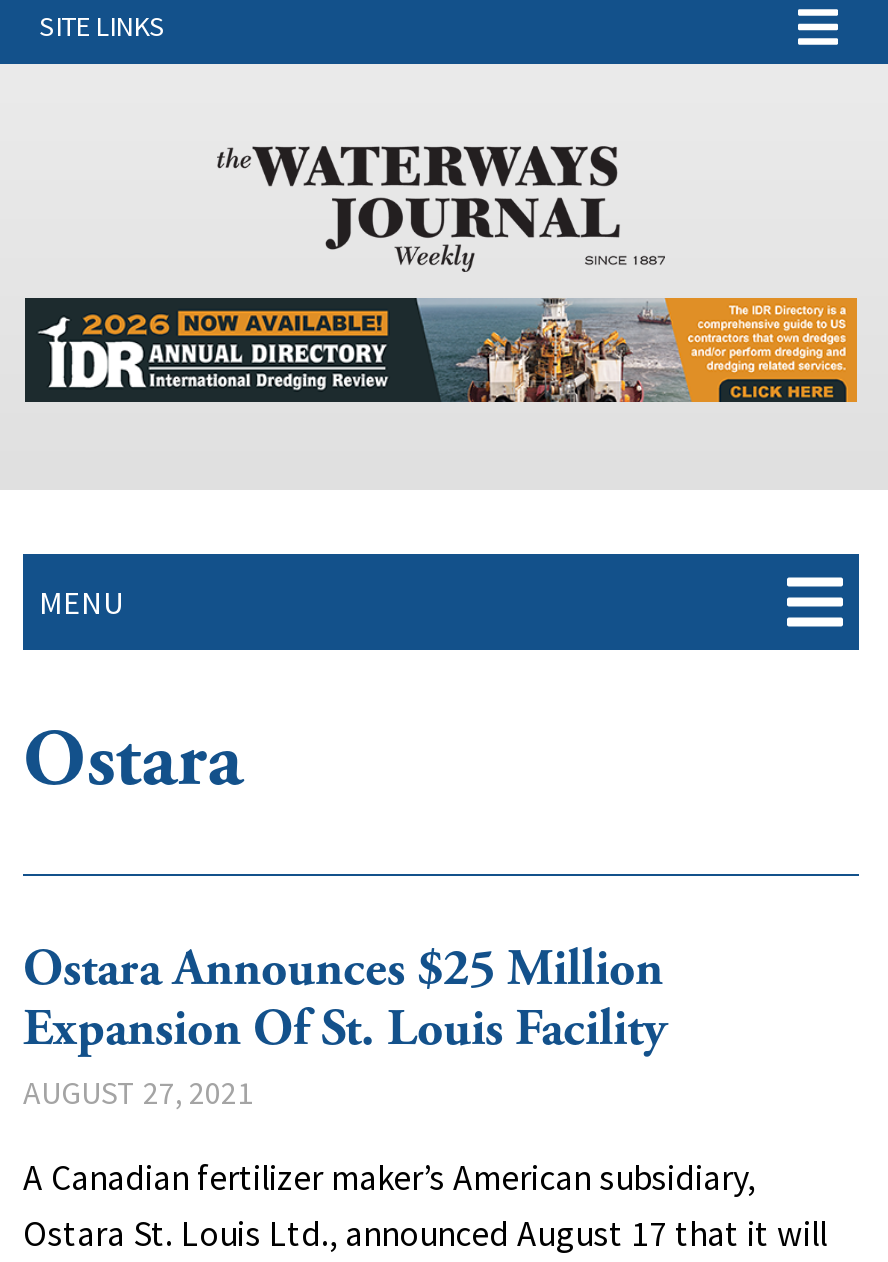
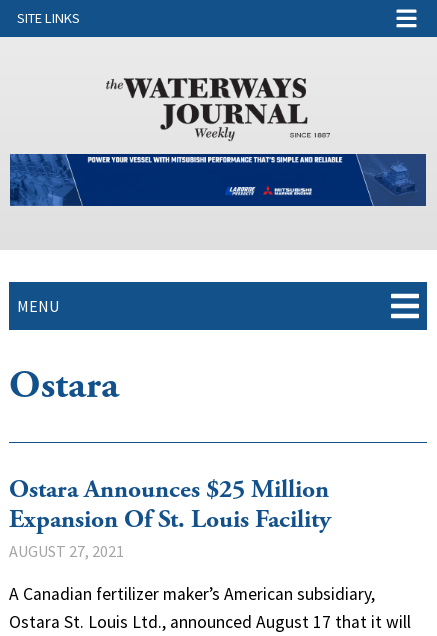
- [image]
+ [image]
